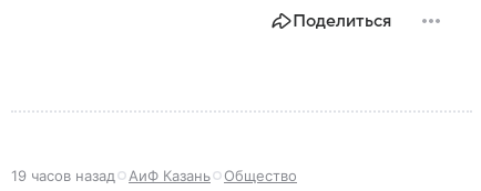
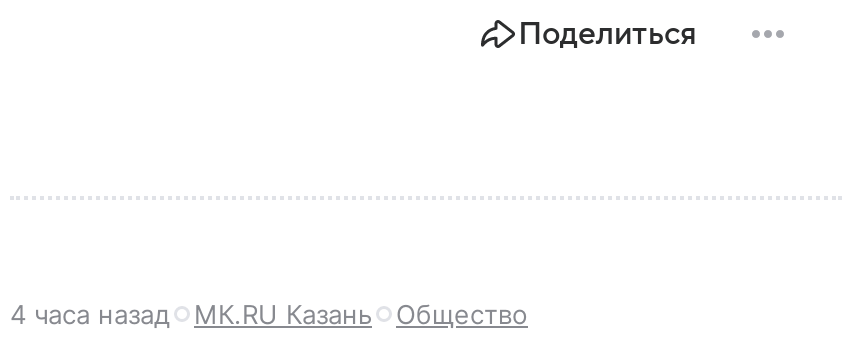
- 19 часов назад
+ 4 часа назад

- АиФ Казань
+ МК.RU Казань
